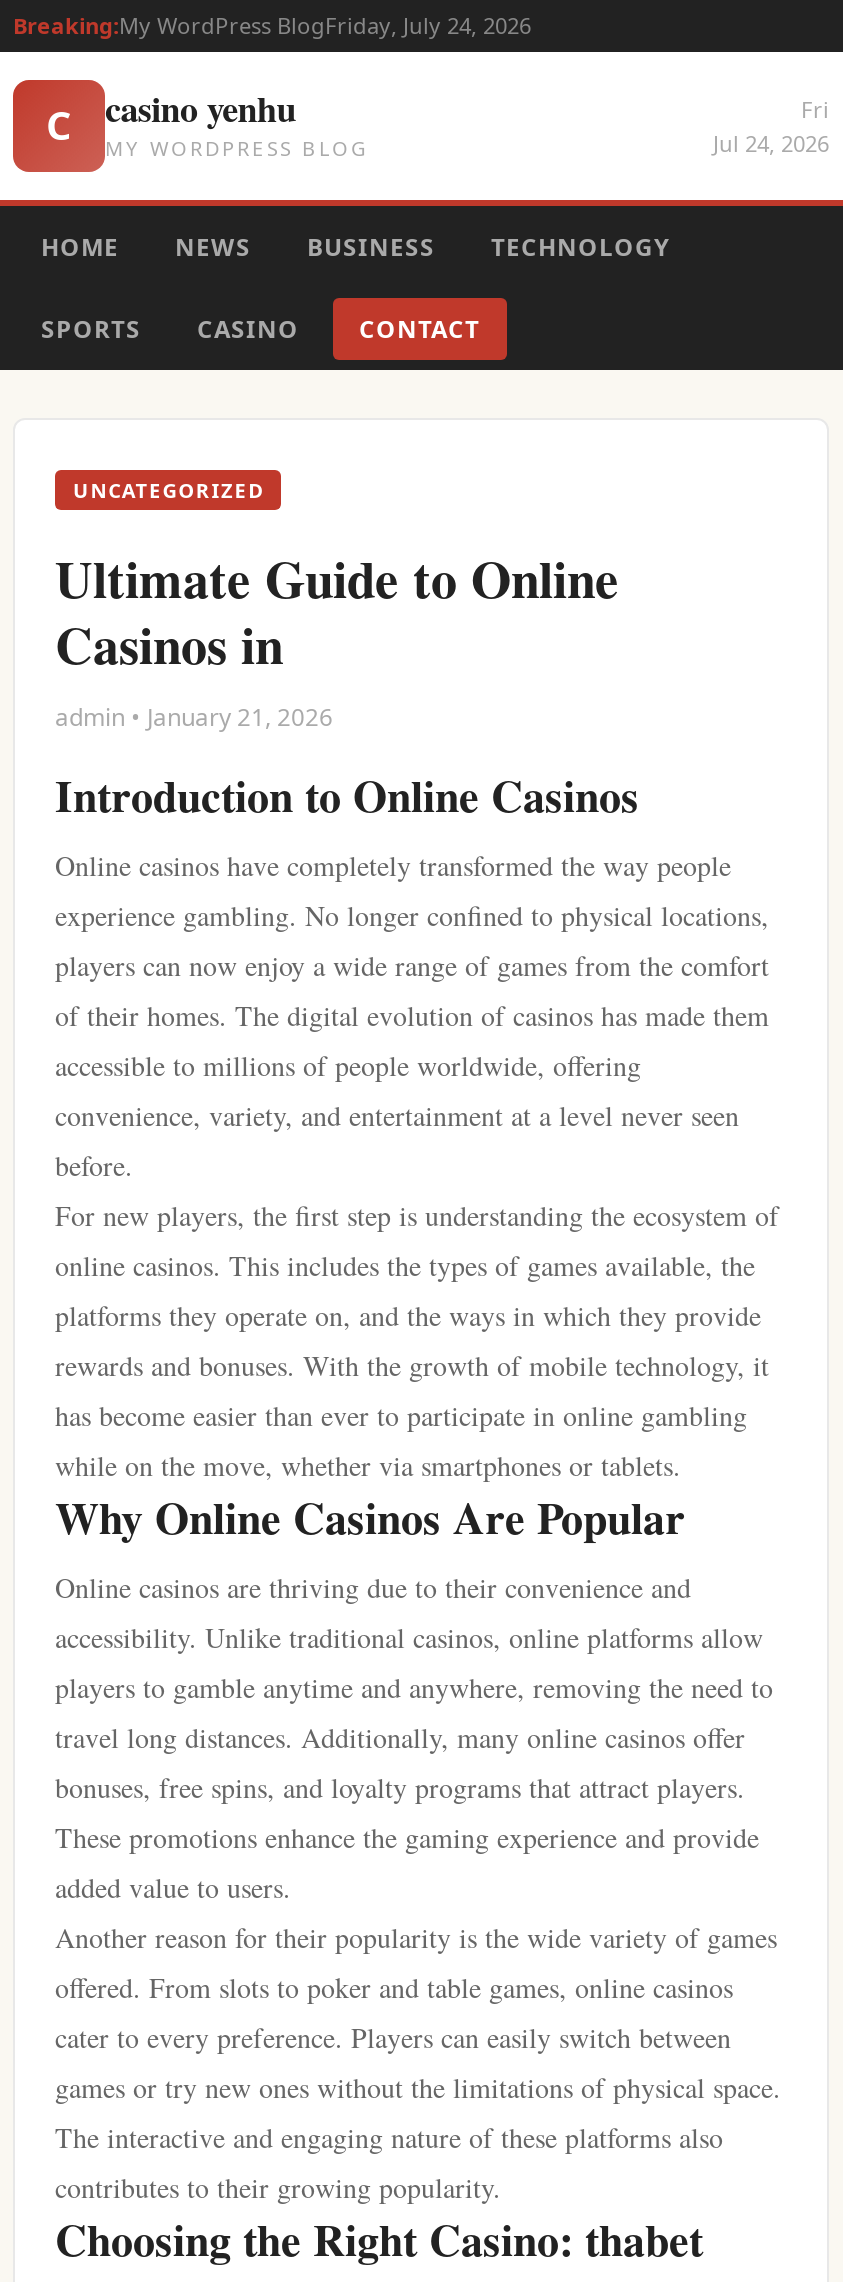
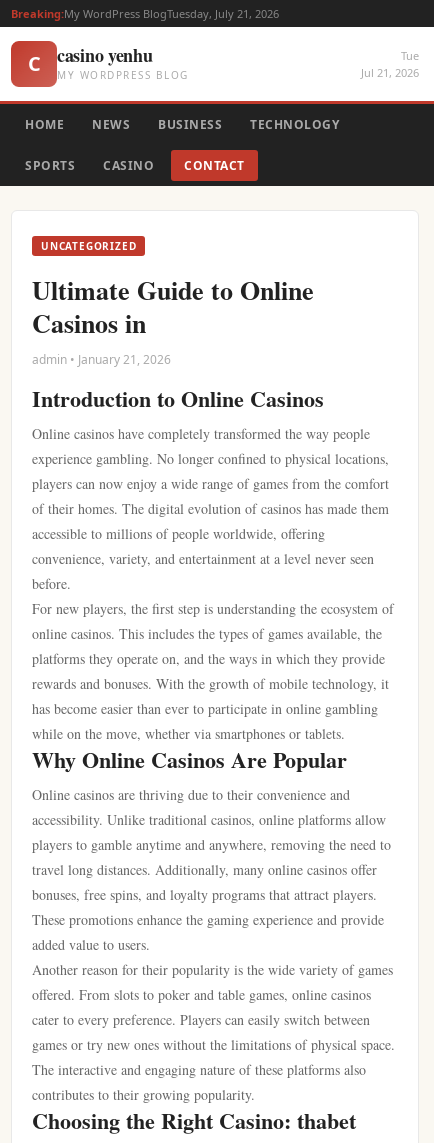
- Breaking:My WordPress BlogFriday, July 24, 2026
+ Breaking:My WordPress BlogTuesday, July 21, 2026

- Fri
- Jul 24, 2026
+ Tue
+ Jul 21, 2026
